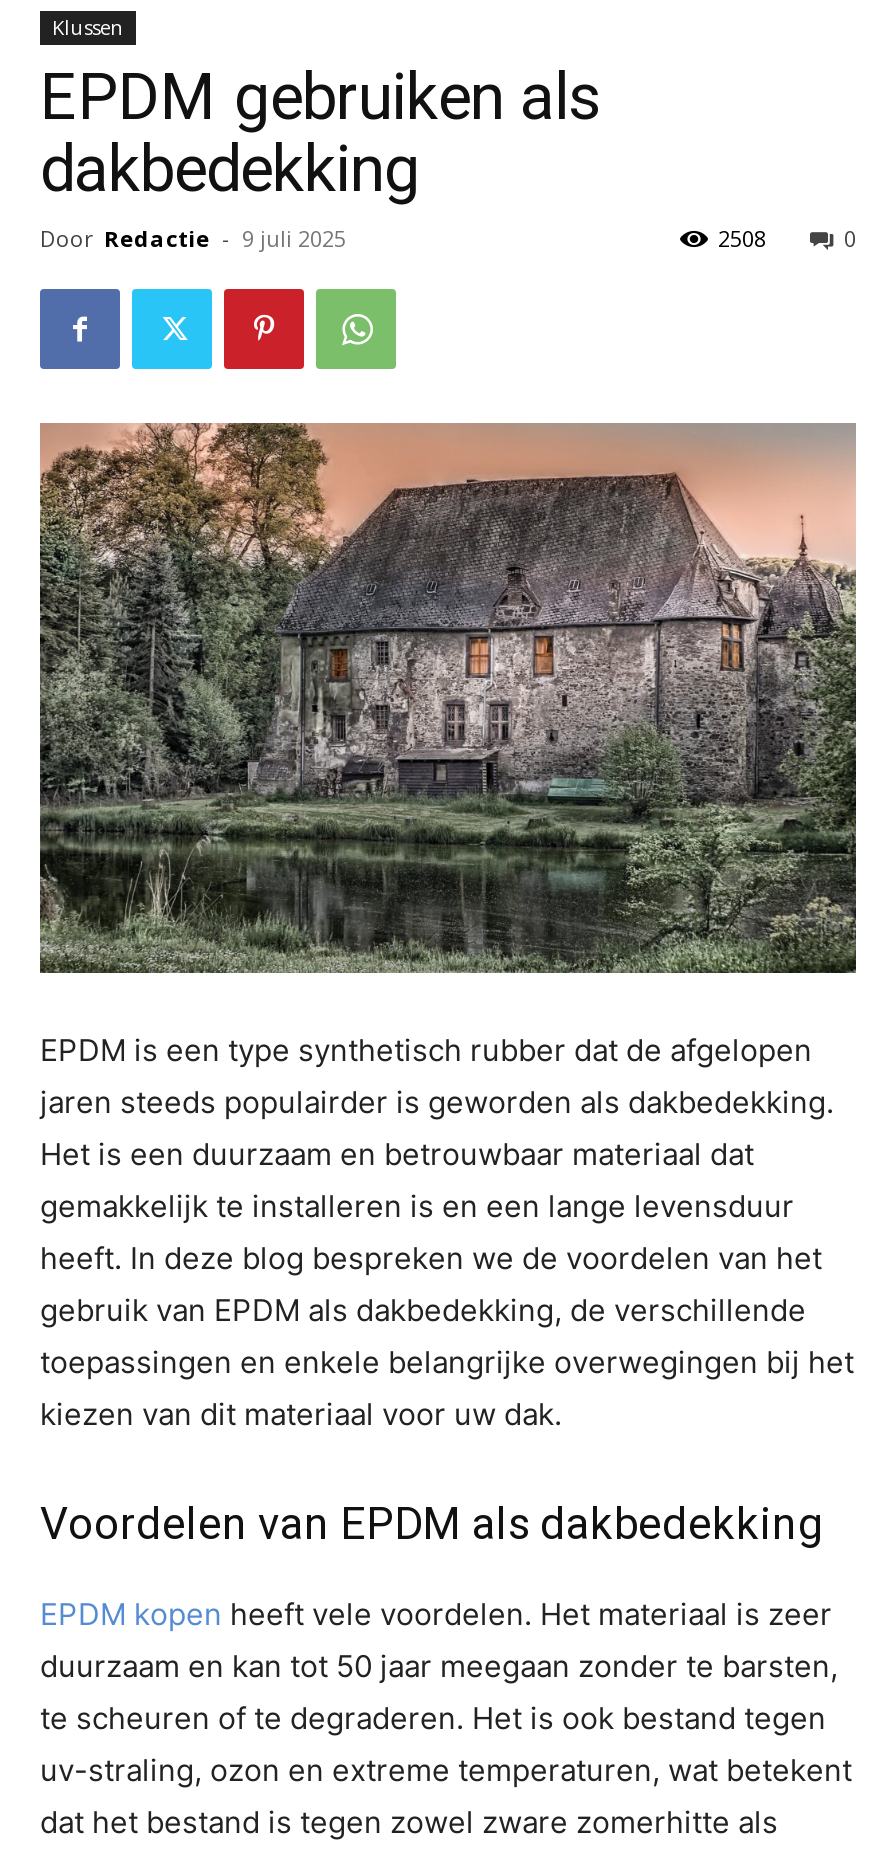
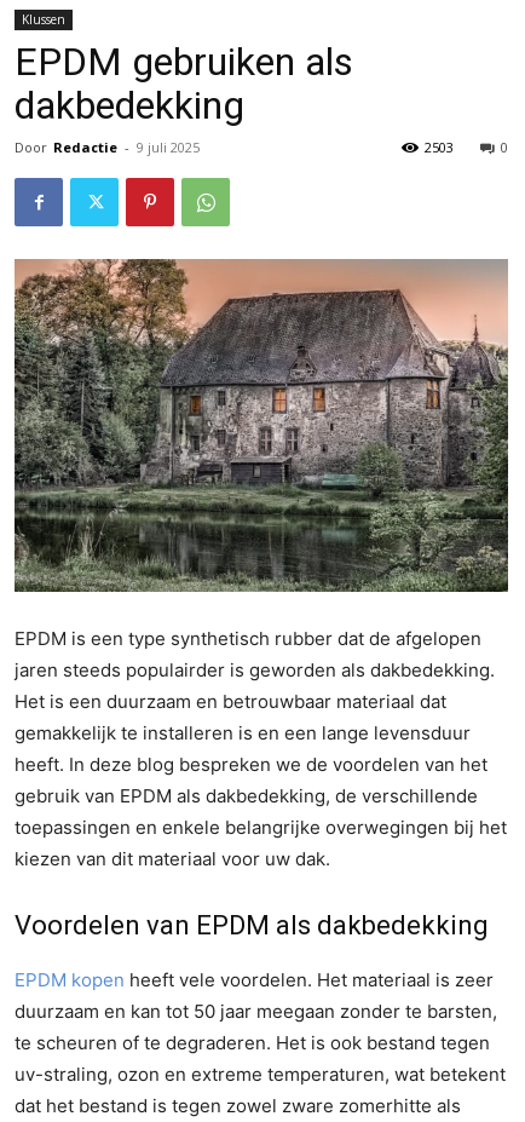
- 2508
+ 2503
